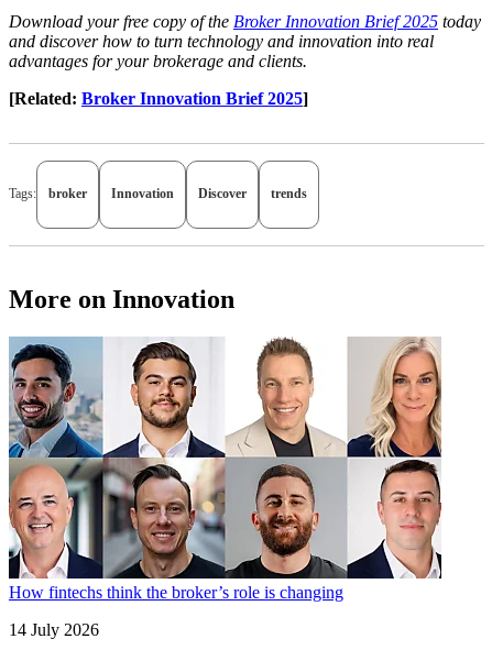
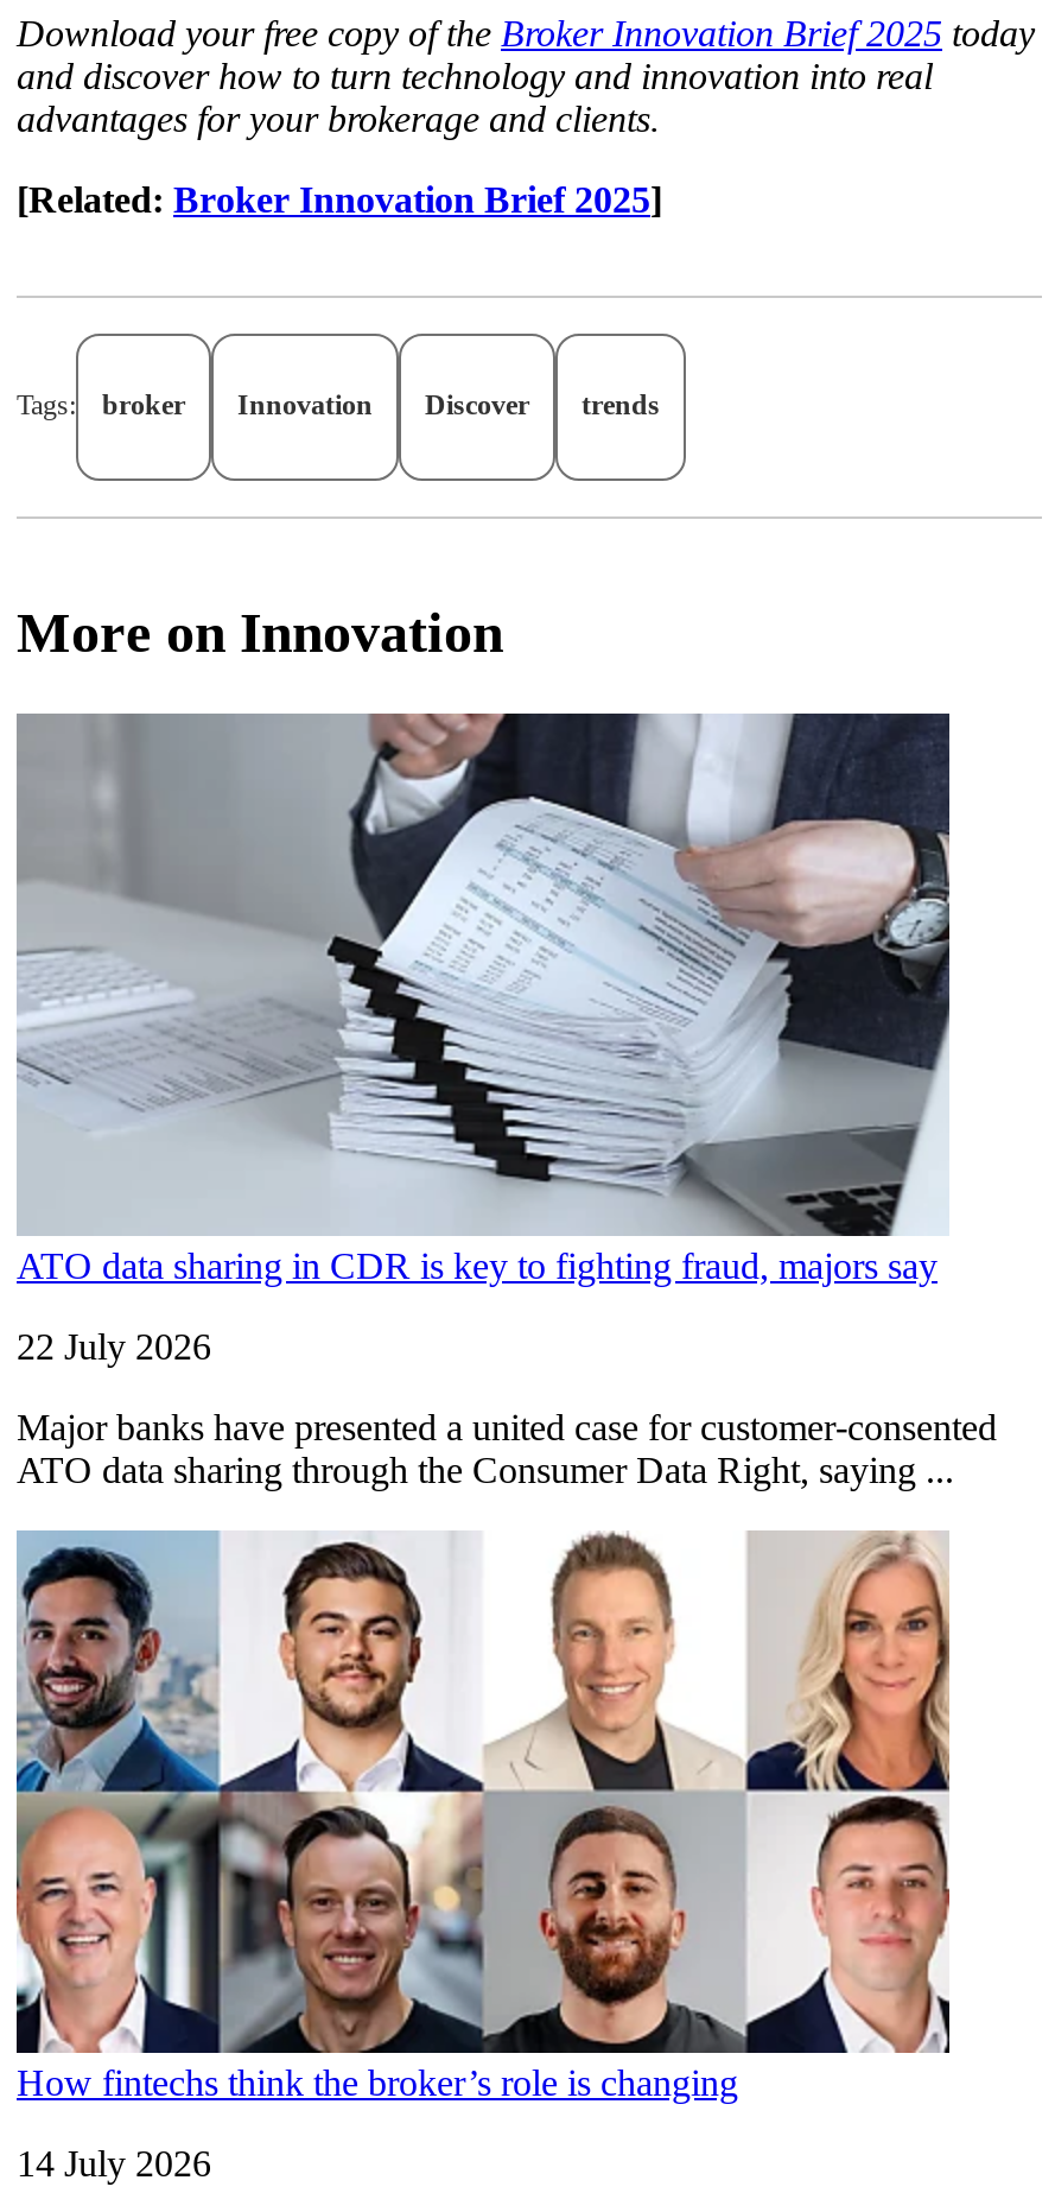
+ [image]
+ ATO data sharing in CDR is key to fighting fraud, majors say
+ 22 July 2026
+ Major banks have presented a united case for customer-consented
+ ATO data sharing through the Consumer Data Right, saying ...
